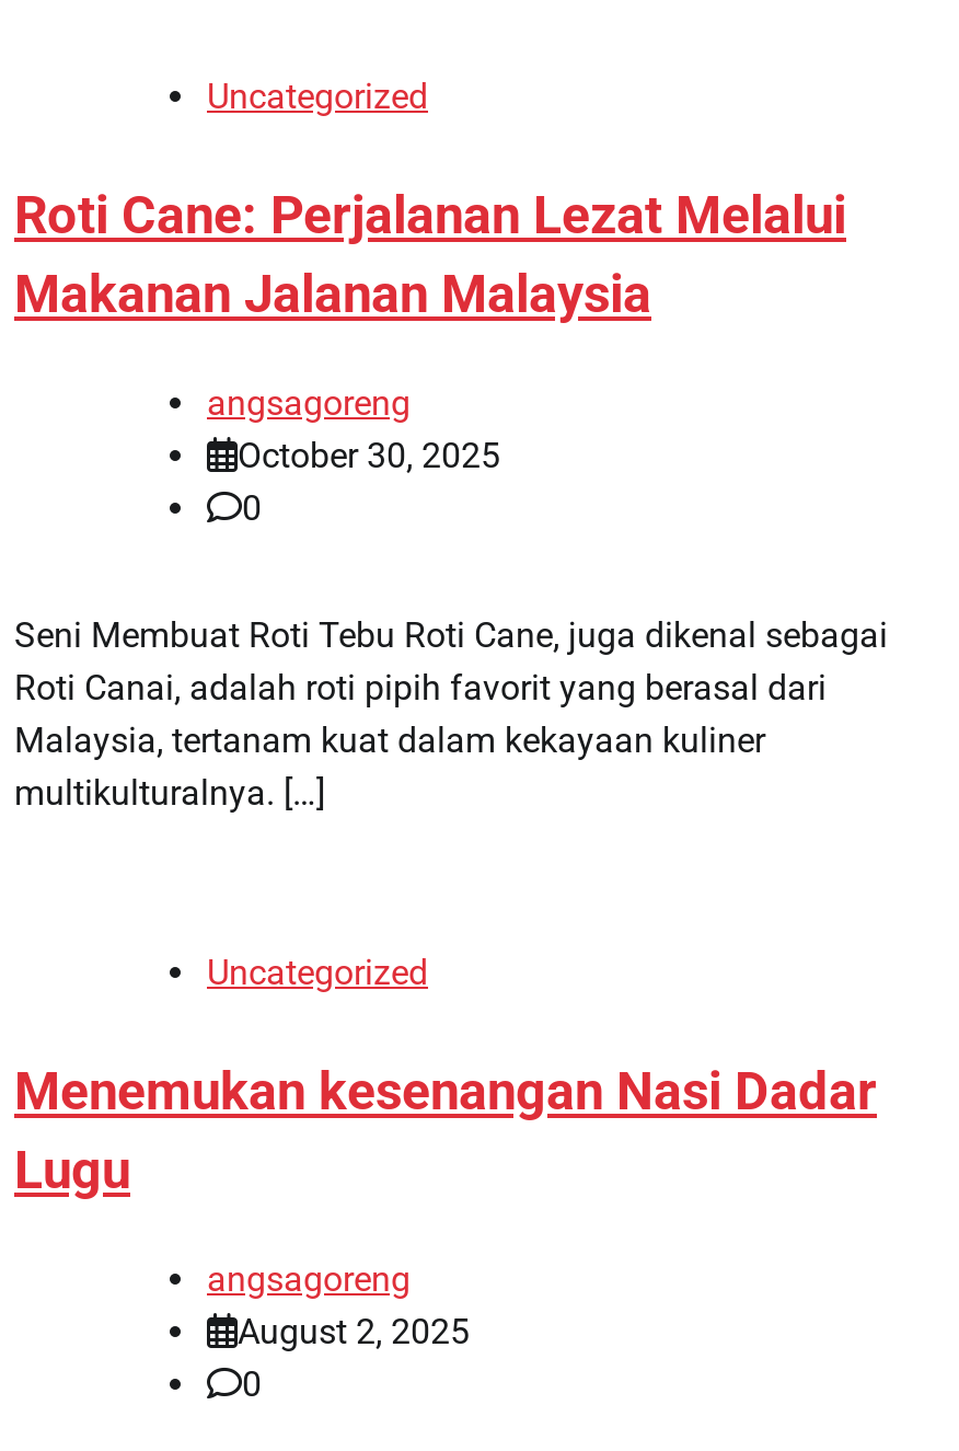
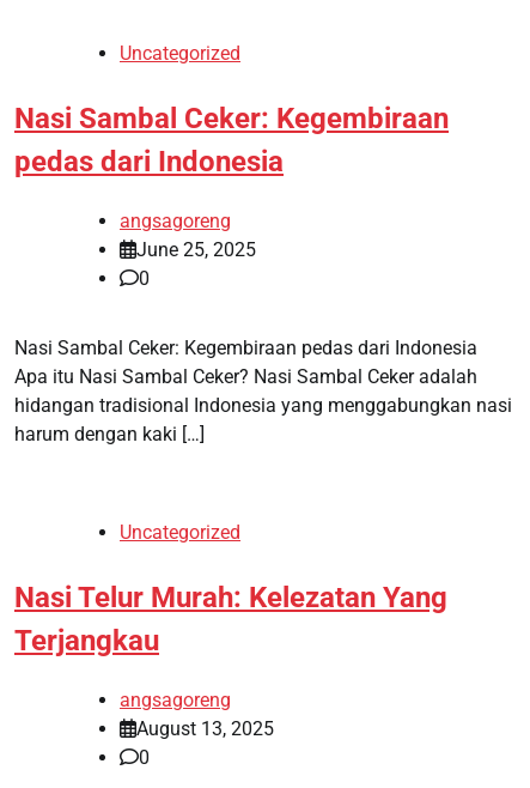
- Roti Cane: Perjalanan Lezat Melalui
- Makanan Jalanan Malaysia
+ Nasi Sambal Ceker: Kegembiraan
+ pedas dari Indonesia

- October 30, 2025
+ June 25, 2025

- Seni Membuat Roti Tebu Roti Cane, juga dikenal sebagai
- Roti Canai, adalah roti pipih favorit yang berasal dari
- Malaysia, tertanam kuat dalam kekayaan kuliner
- multikulturalnya. […]
+ Nasi Sambal Ceker: Kegembiraan pedas dari Indonesia
+ Apa itu Nasi Sambal Ceker? Nasi Sambal Ceker adalah
+ hidangan tradisional Indonesia yang menggabungkan nasi
+ harum dengan kaki […]

- Menemukan kesenangan Nasi Dadar
- Lugu
+ Nasi Telur Murah: Kelezatan Yang
+ Terjangkau

- August 2, 2025
+ August 13, 2025
